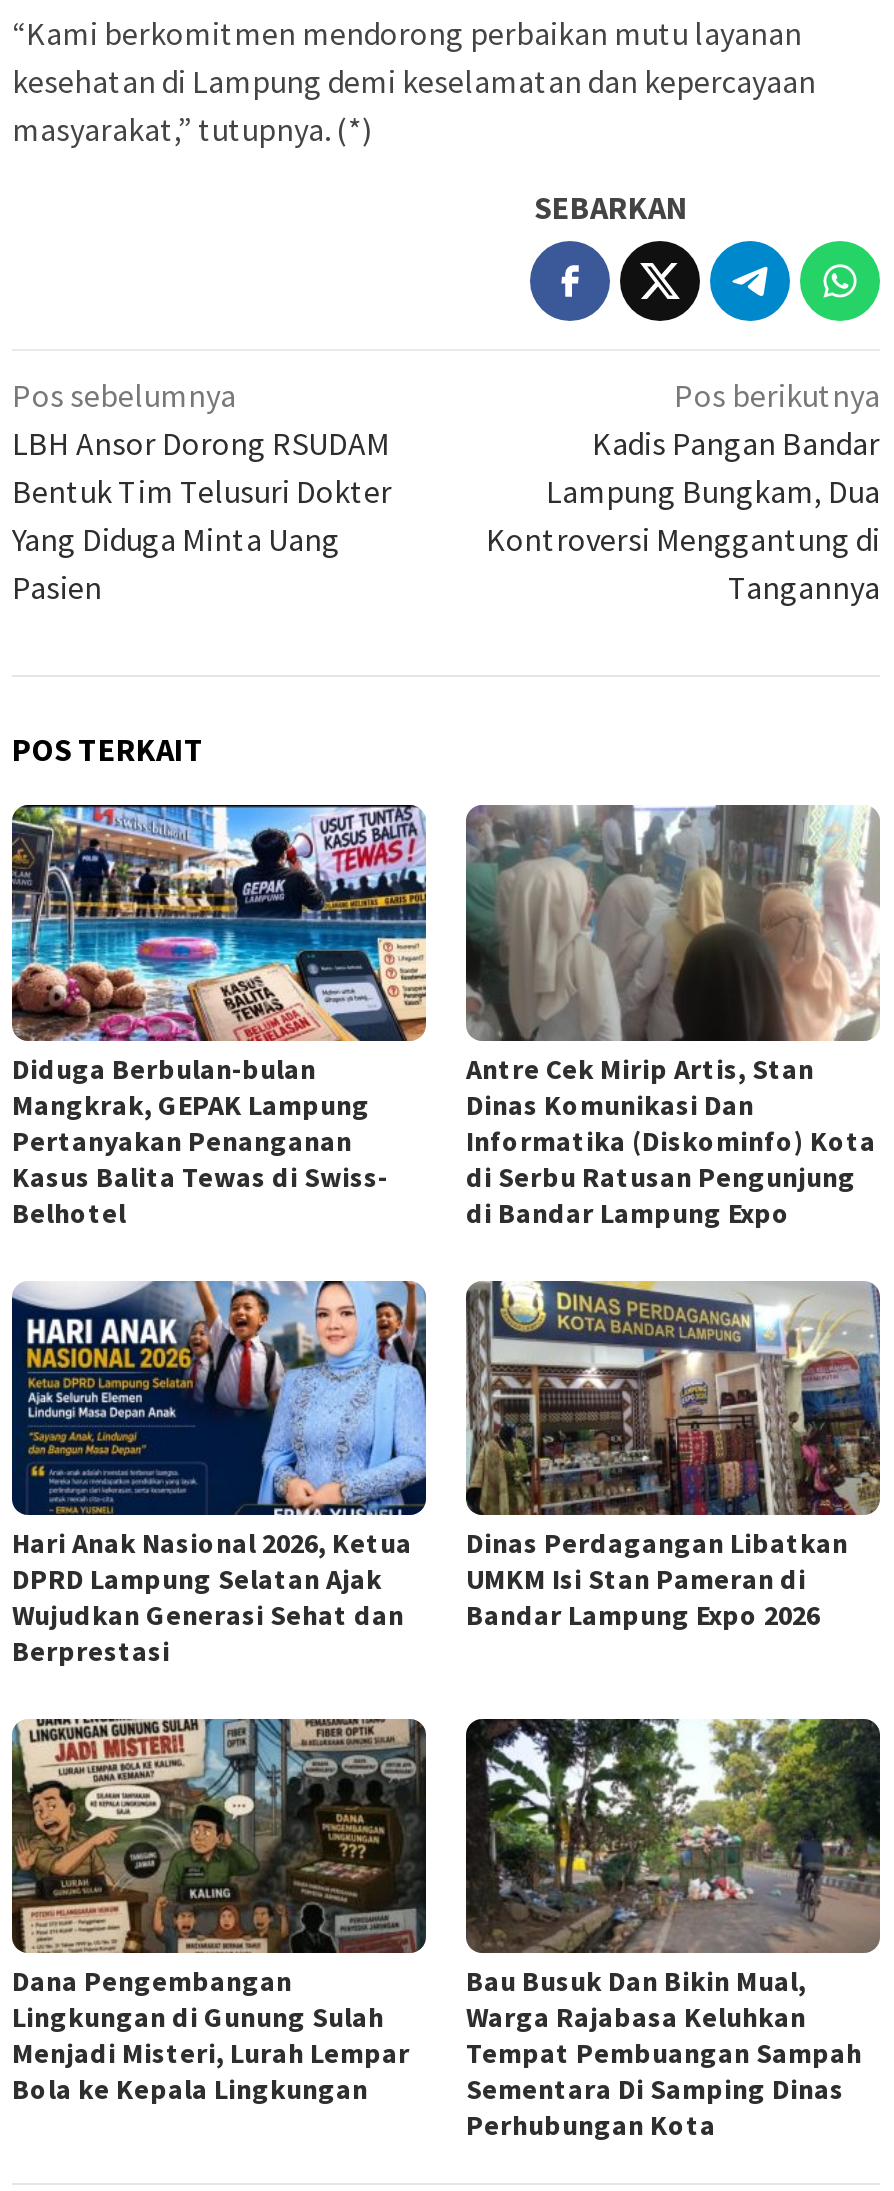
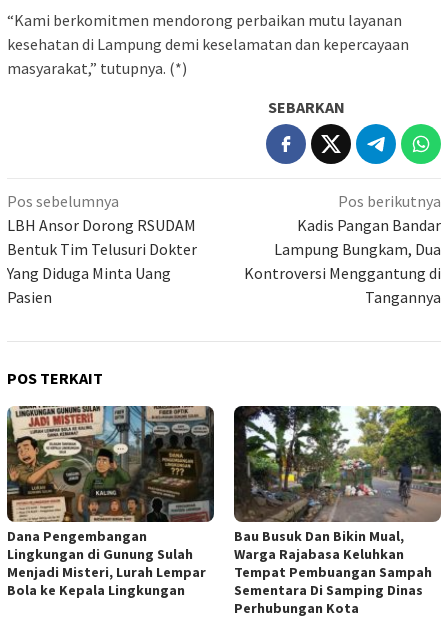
- [image]
- Diduga Berbulan-bulan
- Mangkrak, GEPAK Lampung
- Pertanyakan Penanganan
- Kasus Balita Tewas di Swiss-
- Belhotel

- [image]
- Antre Cek Mirip Artis, Stan
- Dinas Komunikasi Dan
- Informatika (Diskominfo) Kota
- di Serbu Ratusan Pengunjung
- di Bandar Lampung Expo

- [image]
- Hari Anak Nasional 2026, Ketua
- DPRD Lampung Selatan Ajak
- Wujudkan Generasi Sehat dan
- Berprestasi

- [image]
- Dinas Perdagangan Libatkan
- UMKM Isi Stan Pameran di
- Bandar Lampung Expo 2026
